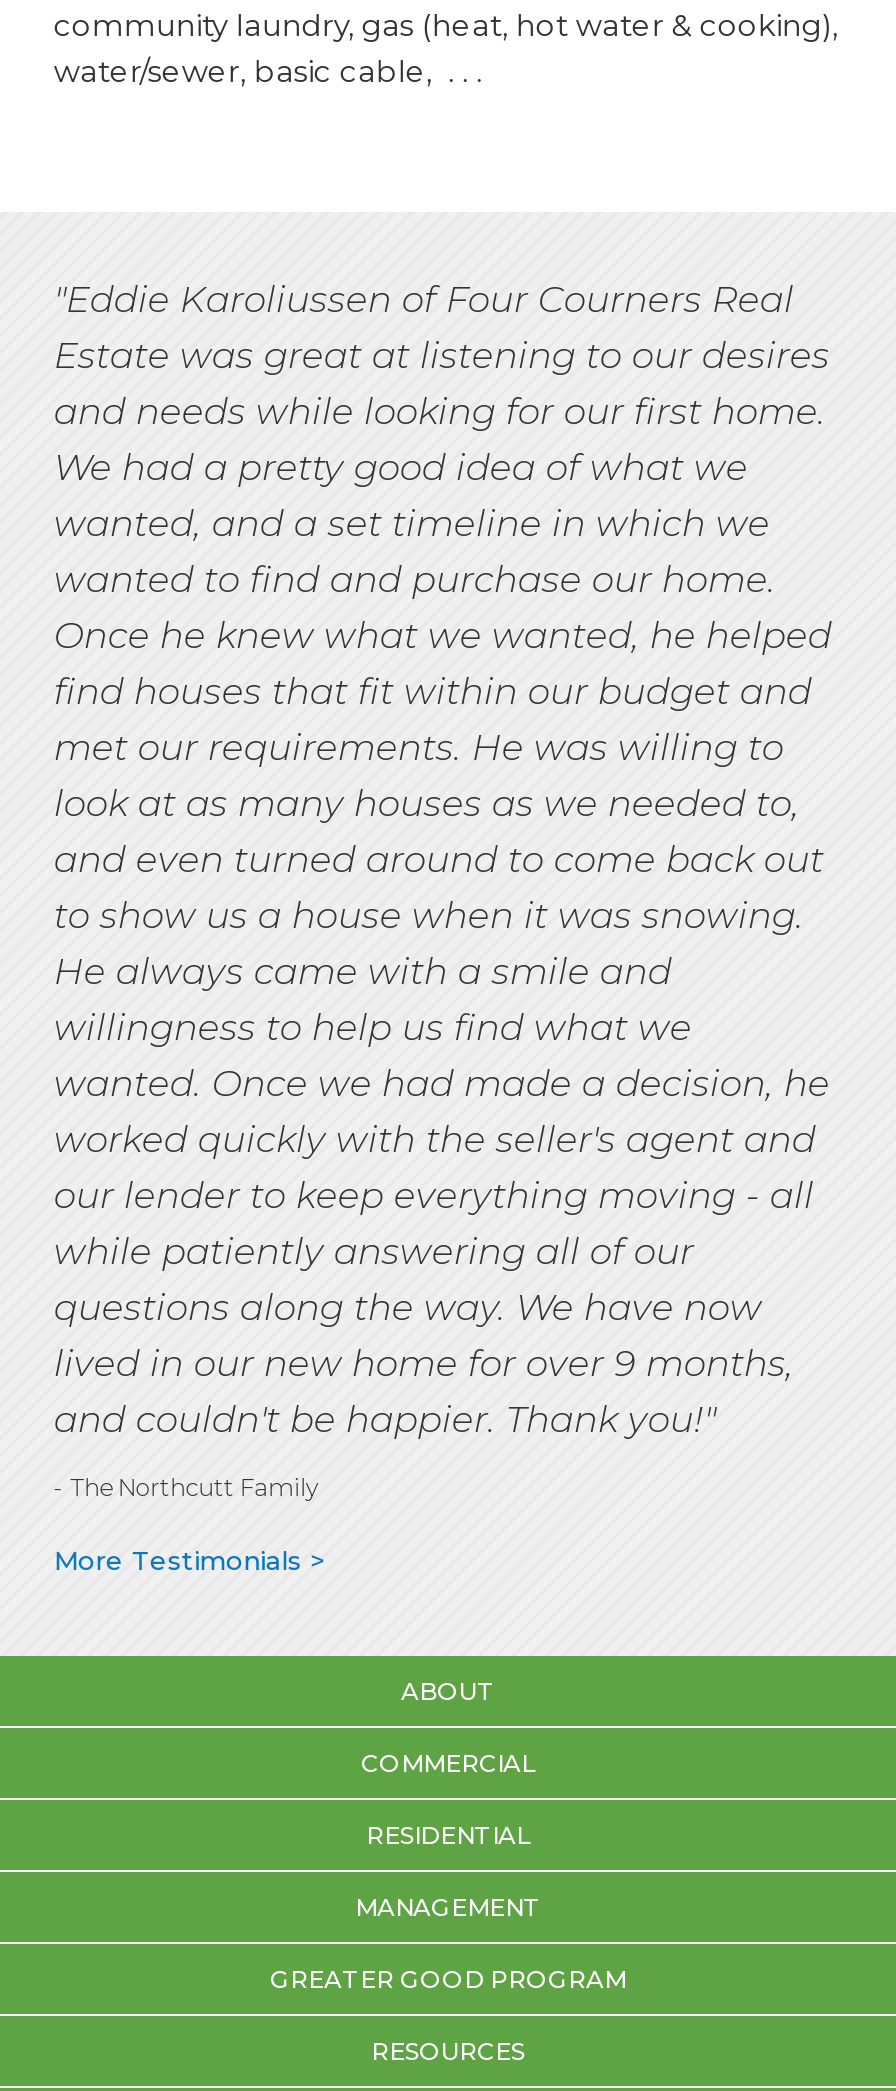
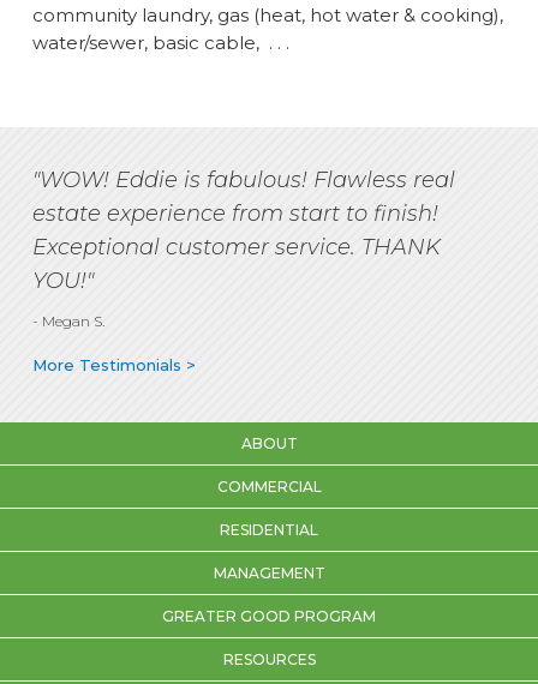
- "Eddie Karoliussen of Four Courners Real
- Estate was great at listening to our desires
- and needs while looking for our first home.
- We had a pretty good idea of what we
- wanted, and a set timeline in which we
- wanted to find and purchase our home.
- Once he knew what we wanted, he helped
- find houses that fit within our budget and
- met our requirements. He was willing to
- look at as many houses as we needed to,
- and even turned around to come back out
- to show us a house when it was snowing.
- He always came with a smile and
- willingness to help us find what we
- wanted. Once we had made a decision, he
- worked quickly with the seller's agent and
- our lender to keep everything moving - all
- while patiently answering all of our
- questions along the way. We have now
- lived in our new home for over 9 months,
- and couldn't be happier. Thank you!"
+ "WOW! Eddie is fabulous! Flawless real
+ estate experience from start to finish!
+ Exceptional customer service. THANK
+ YOU!"

- - The Northcutt Family
+ - Megan S.
